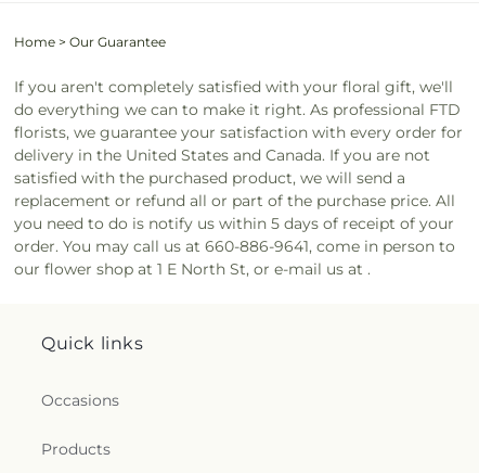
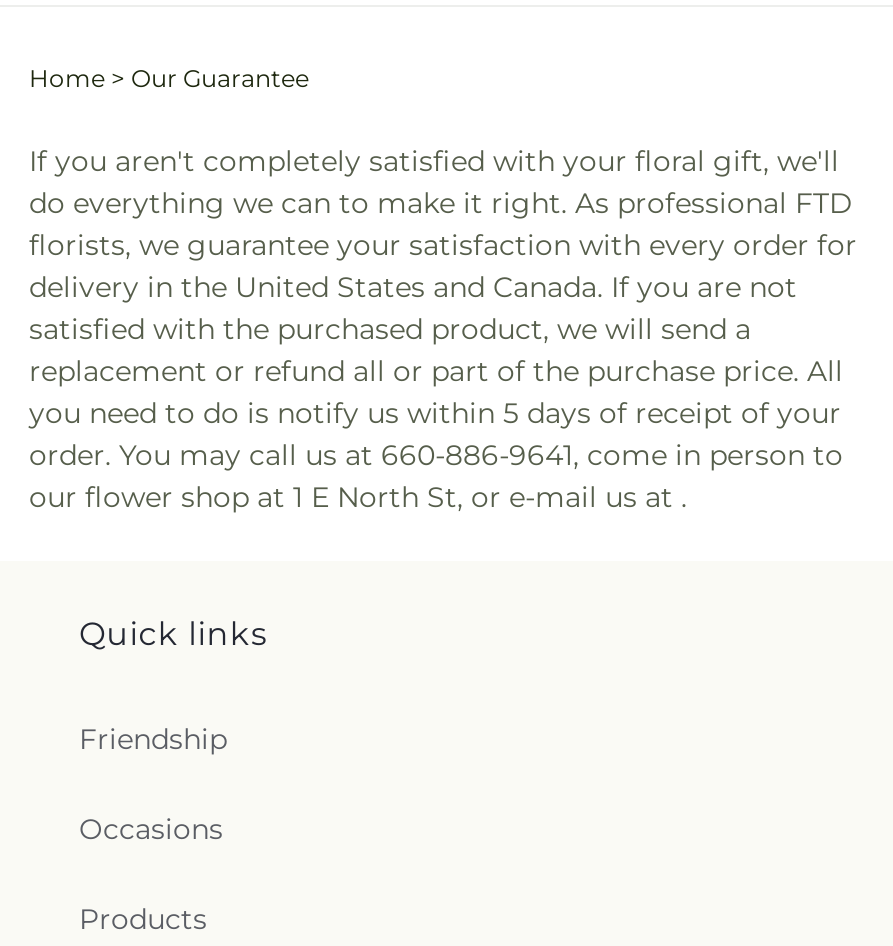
+ Friendship
